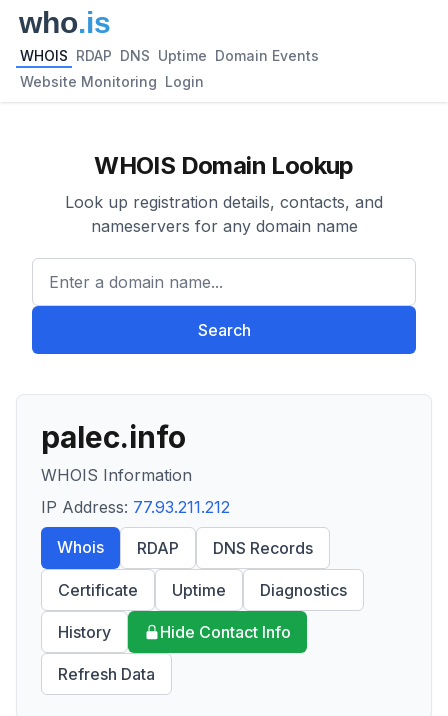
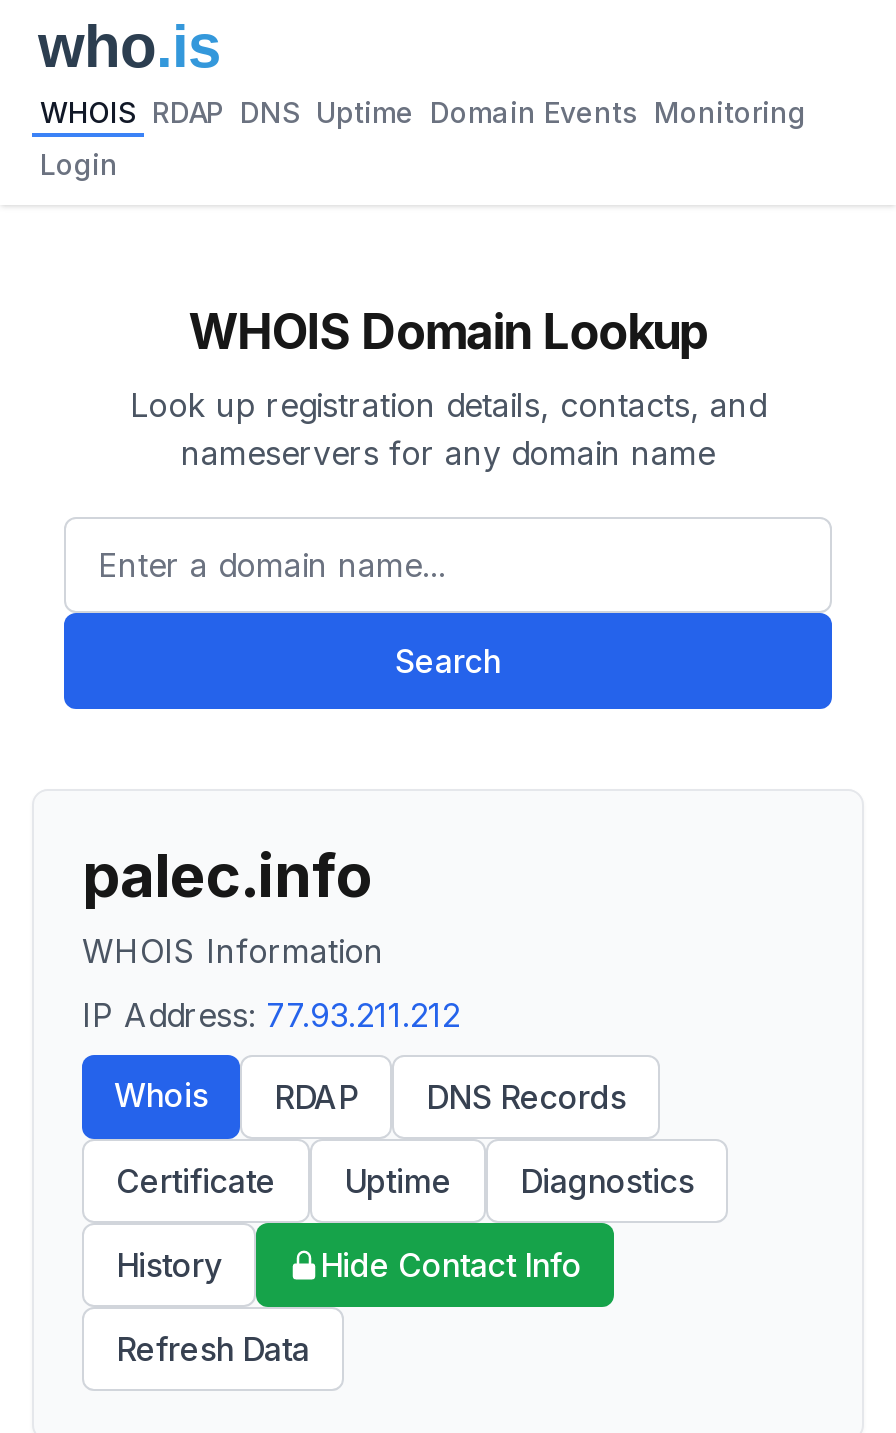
- WHOIS RDAP DNS Uptime Domain Events
+ WHOIS RDAP DNS Uptime Domain Events Monitoring

- Website Monitoring Login
+ Login
